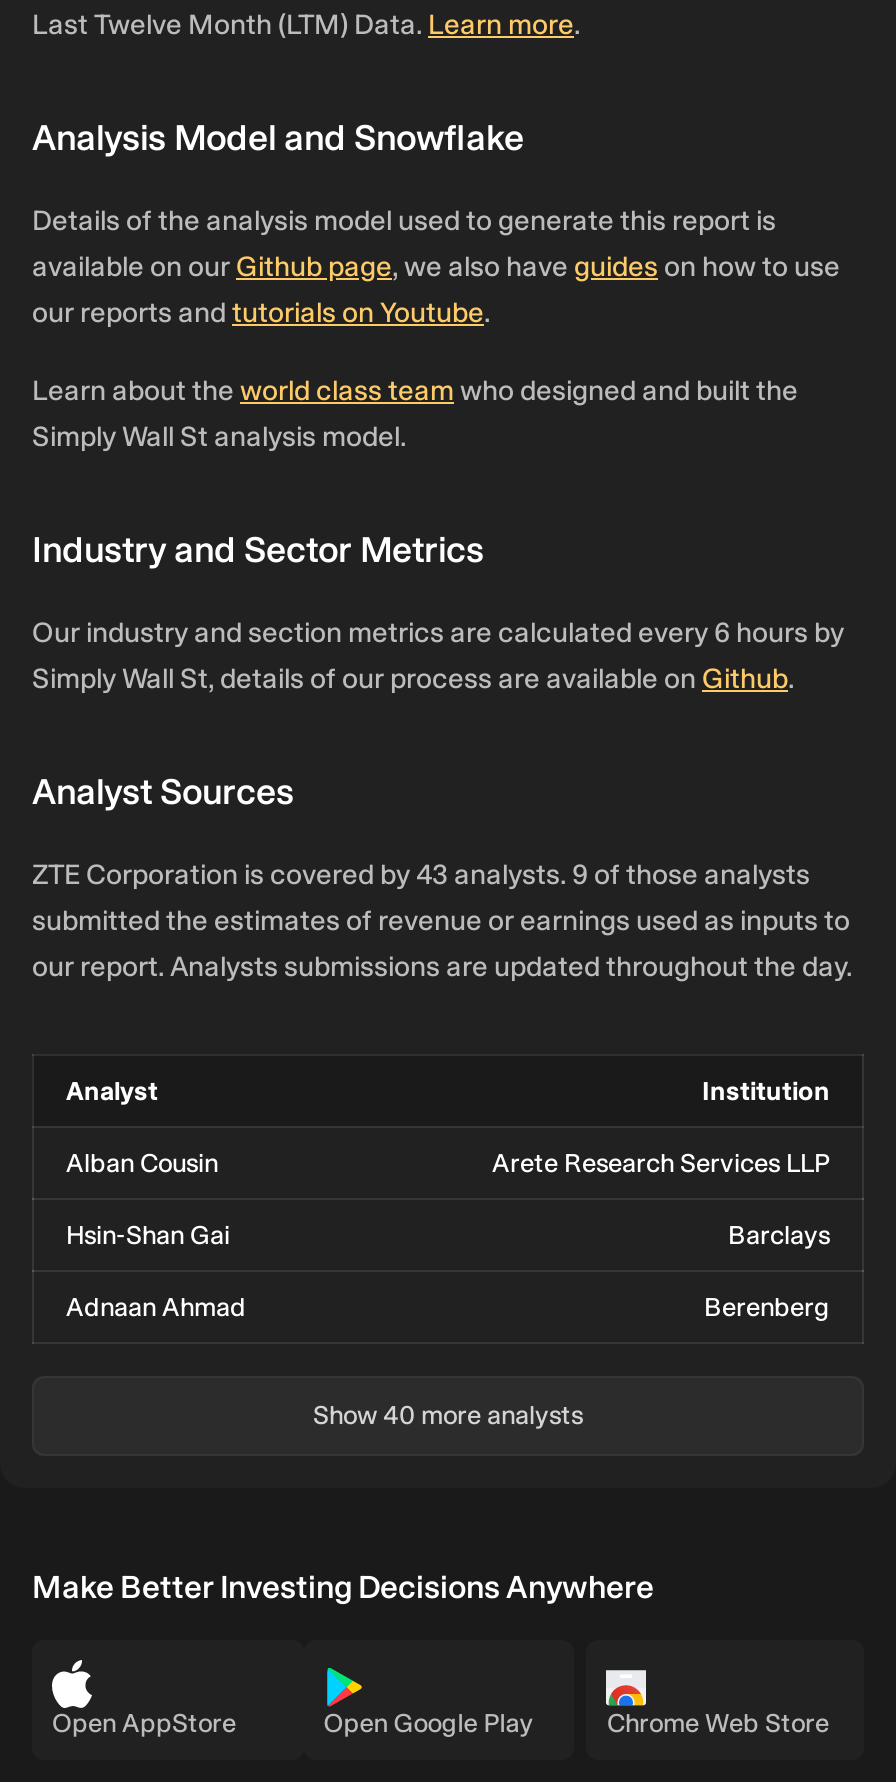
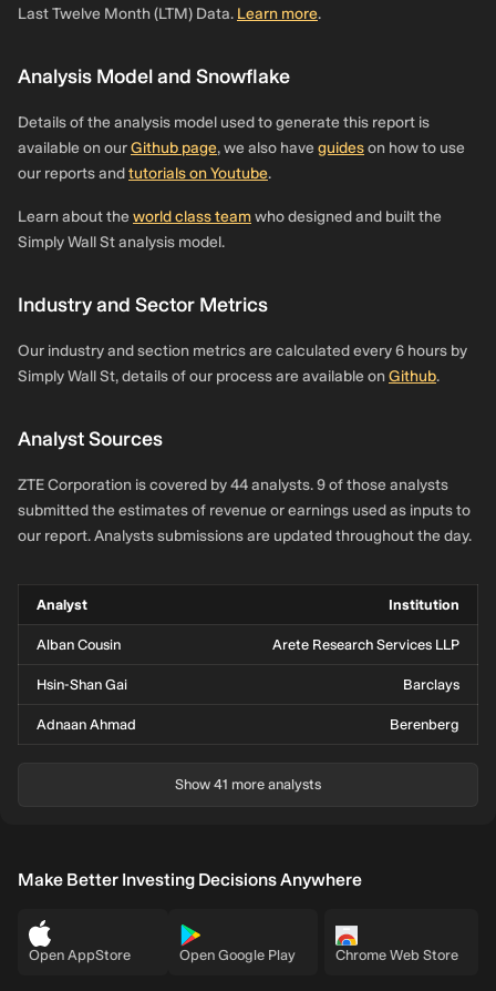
- ZTE Corporation is covered by 43 analysts. 9 of those analysts
+ ZTE Corporation is covered by 44 analysts. 9 of those analysts

- Show 40 more analysts
+ Show 41 more analysts
